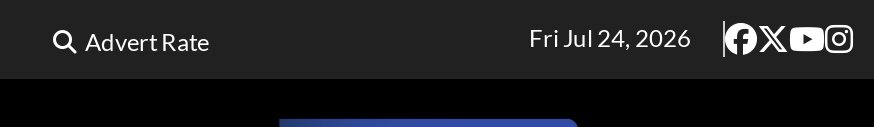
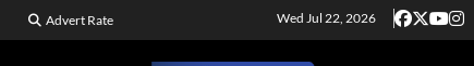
- Fri Jul 24, 2026
+ Wed Jul 22, 2026
